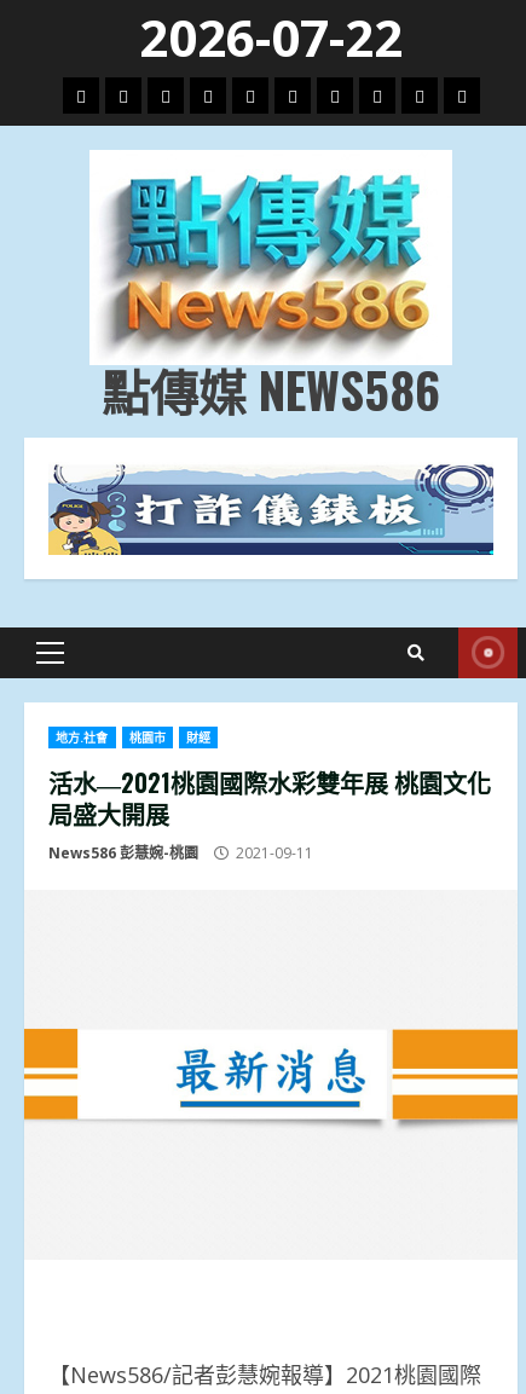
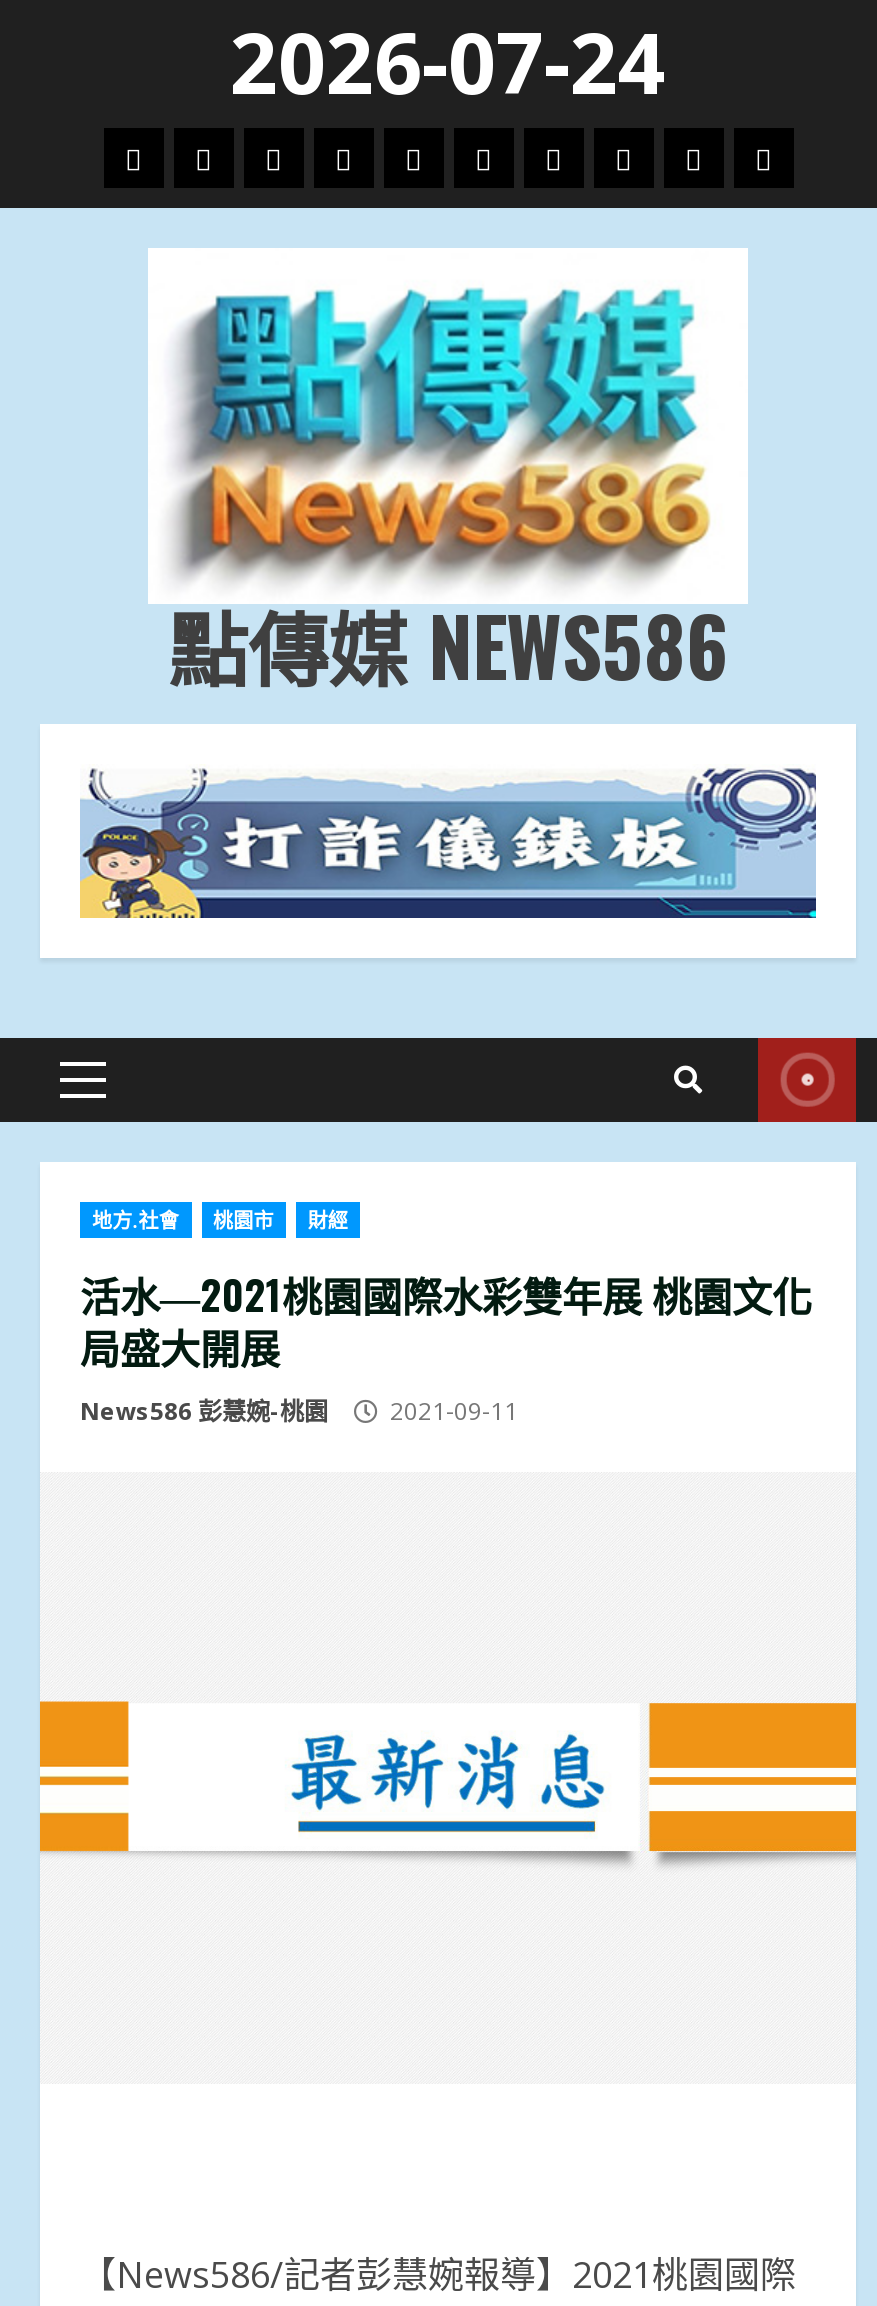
- 2026-07-22
+ 2026-07-24
